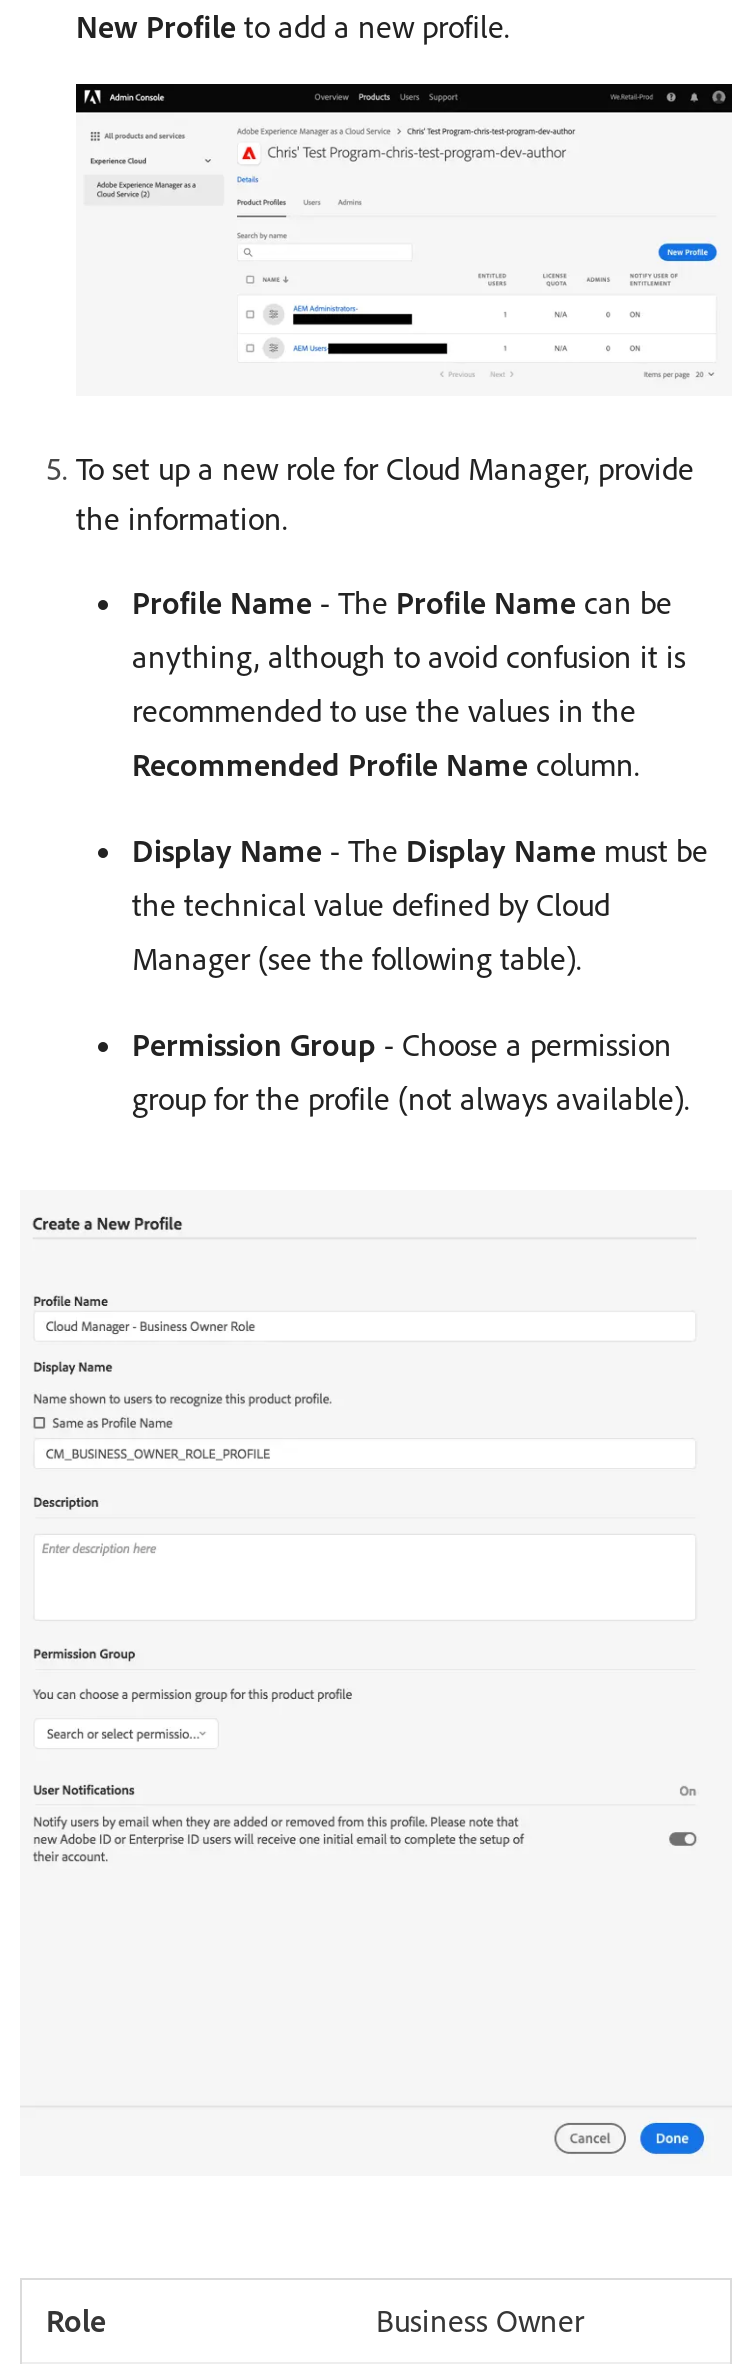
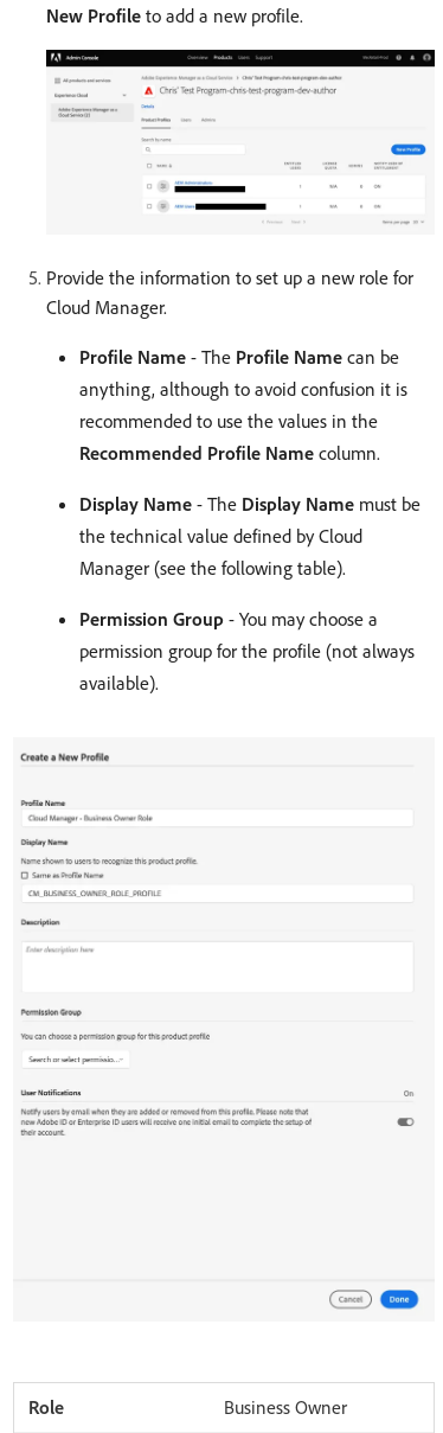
- To set up a new role for Cloud Manager, provide
- the information.
+ Provide the information to set up a new role for
+ Cloud Manager.

- Permission Group - Choose a permission
- group for the profile (not always available).
+ Permission Group - You may choose a
+ permission group for the profile (not always
+ available).
